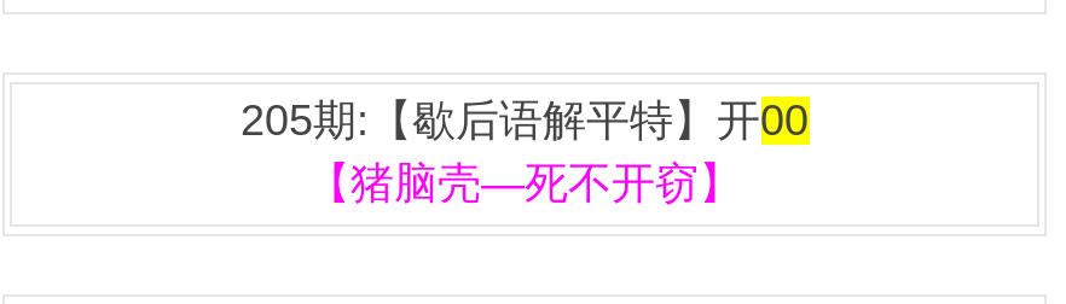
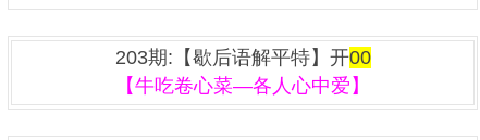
- 205期:【歇后语解平特】开00
- 【猪脑壳—死不开窃】
+ 203期:【歇后语解平特】开00
+ 【牛吃卷心菜—各人心中爱】
